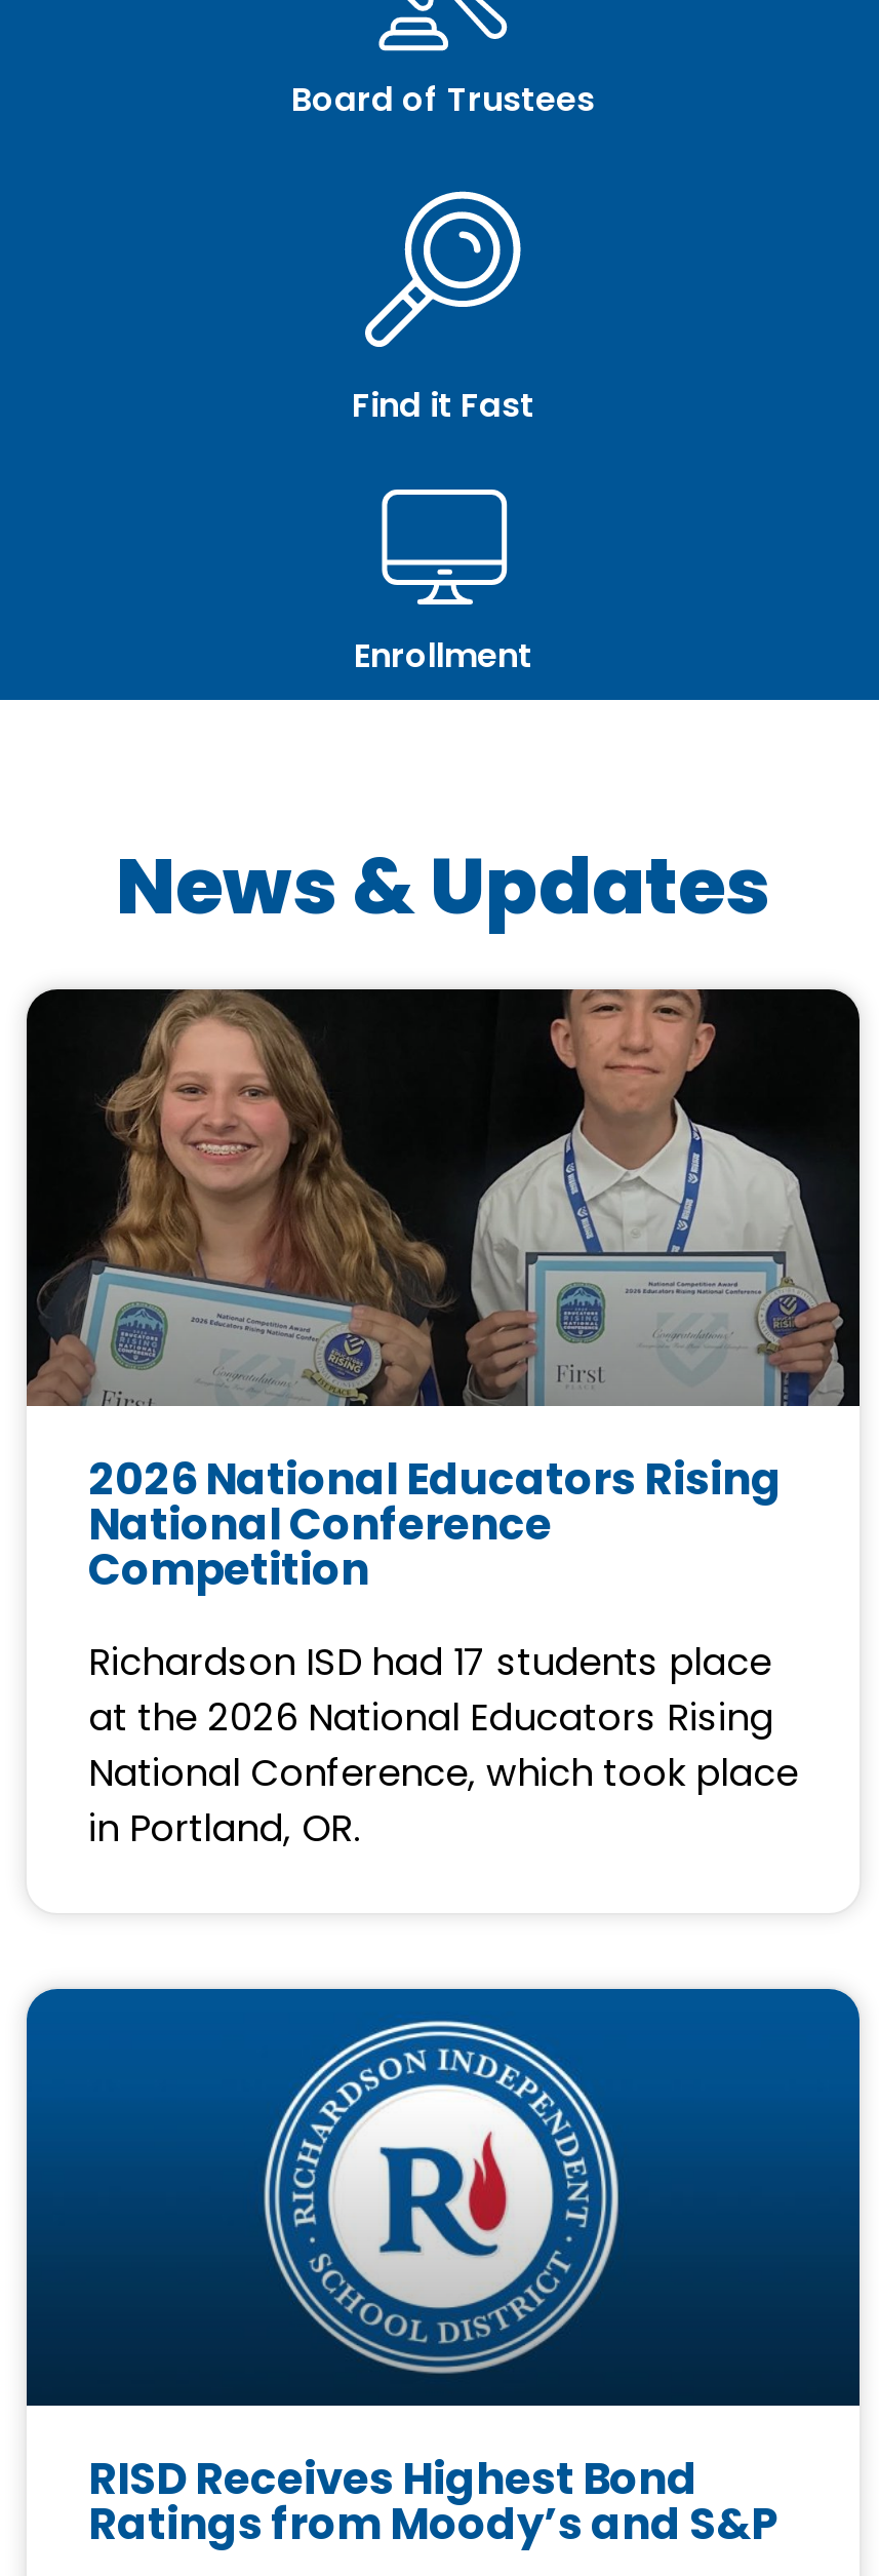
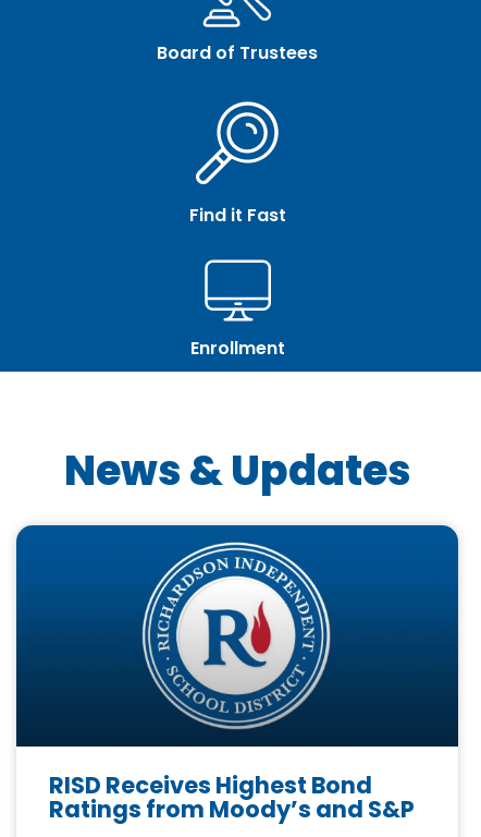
- [image]
- 2026 National Educators Rising
- National Conference
- Competition
- Richardson ISD had 17 students place
- at the 2026 National Educators Rising
- National Conference, which took place
- in Portland, OR.
